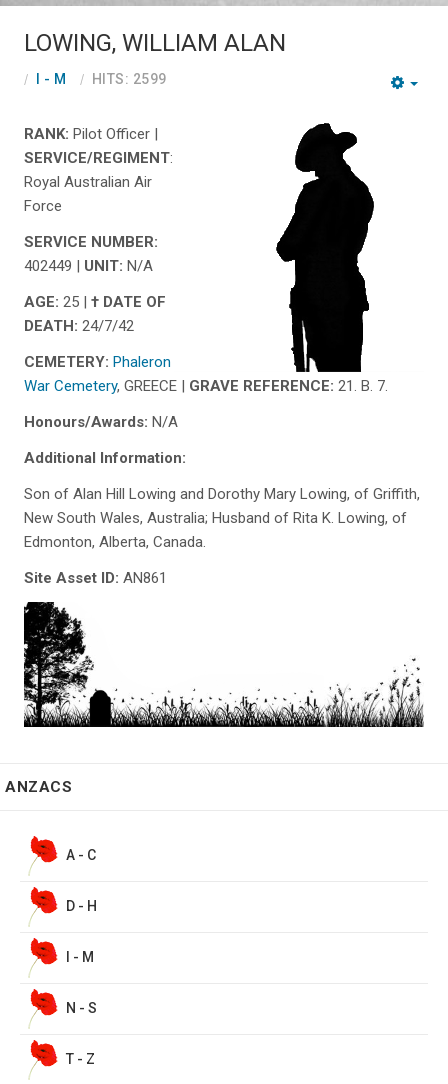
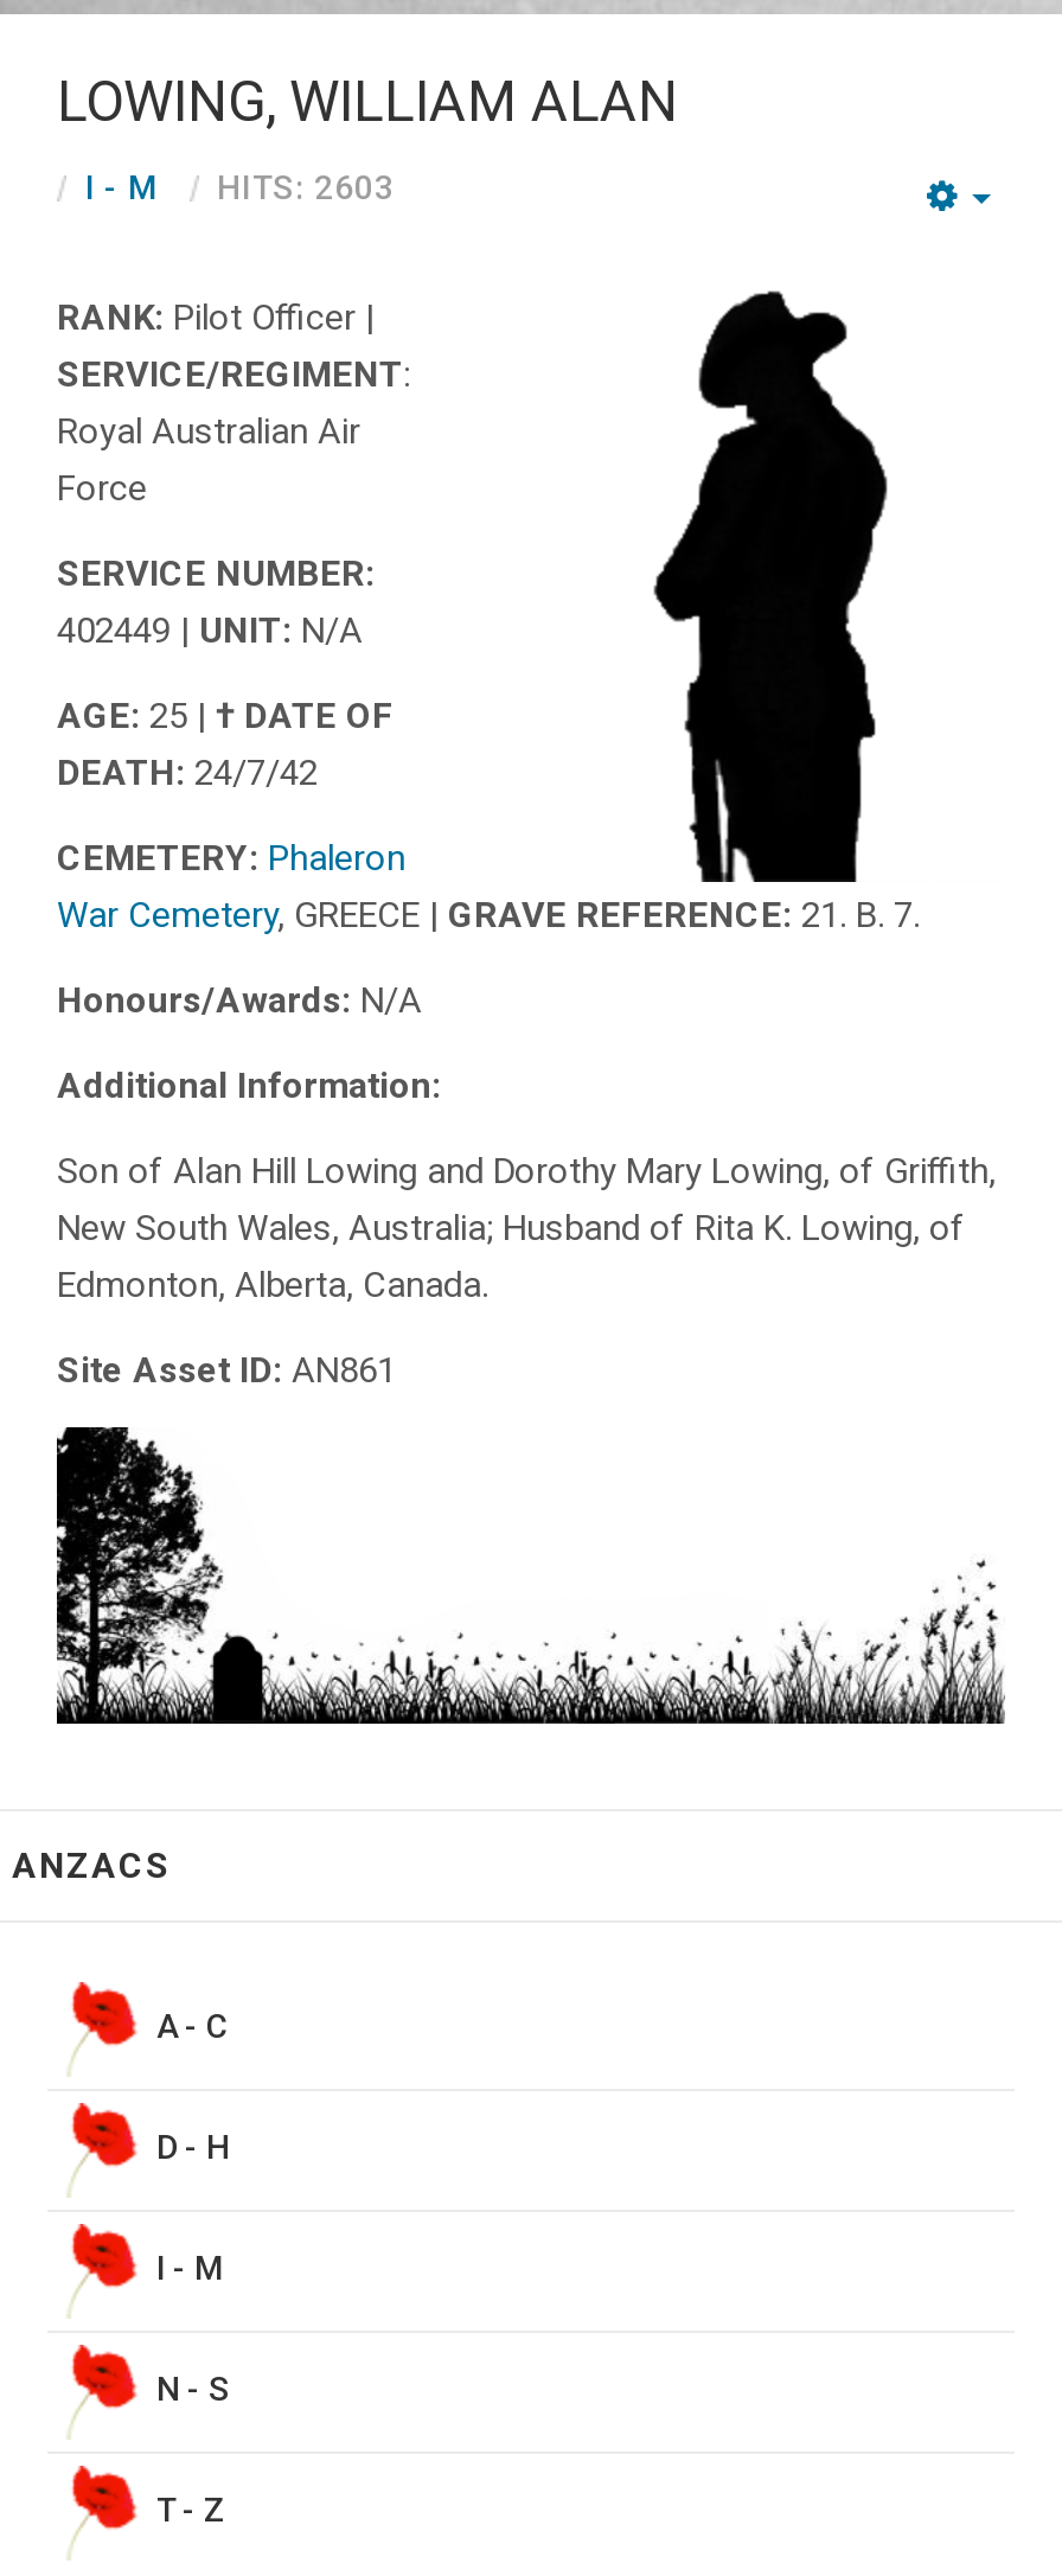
- I - M HITS: 2599
+ I - M HITS: 2603
